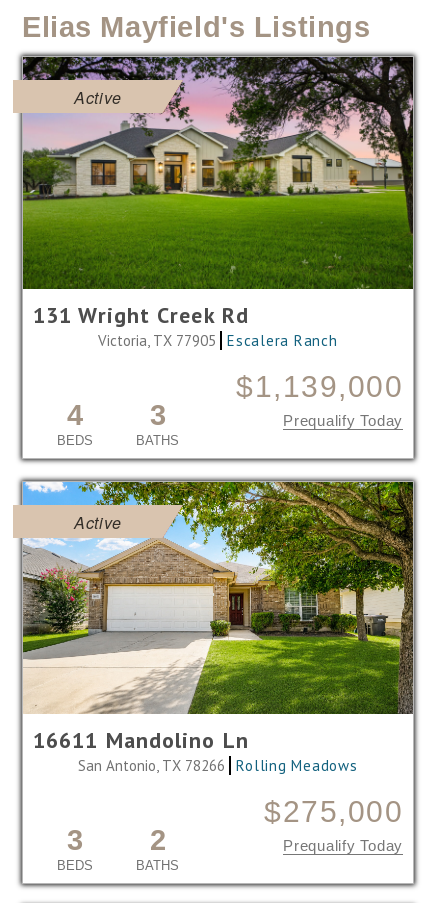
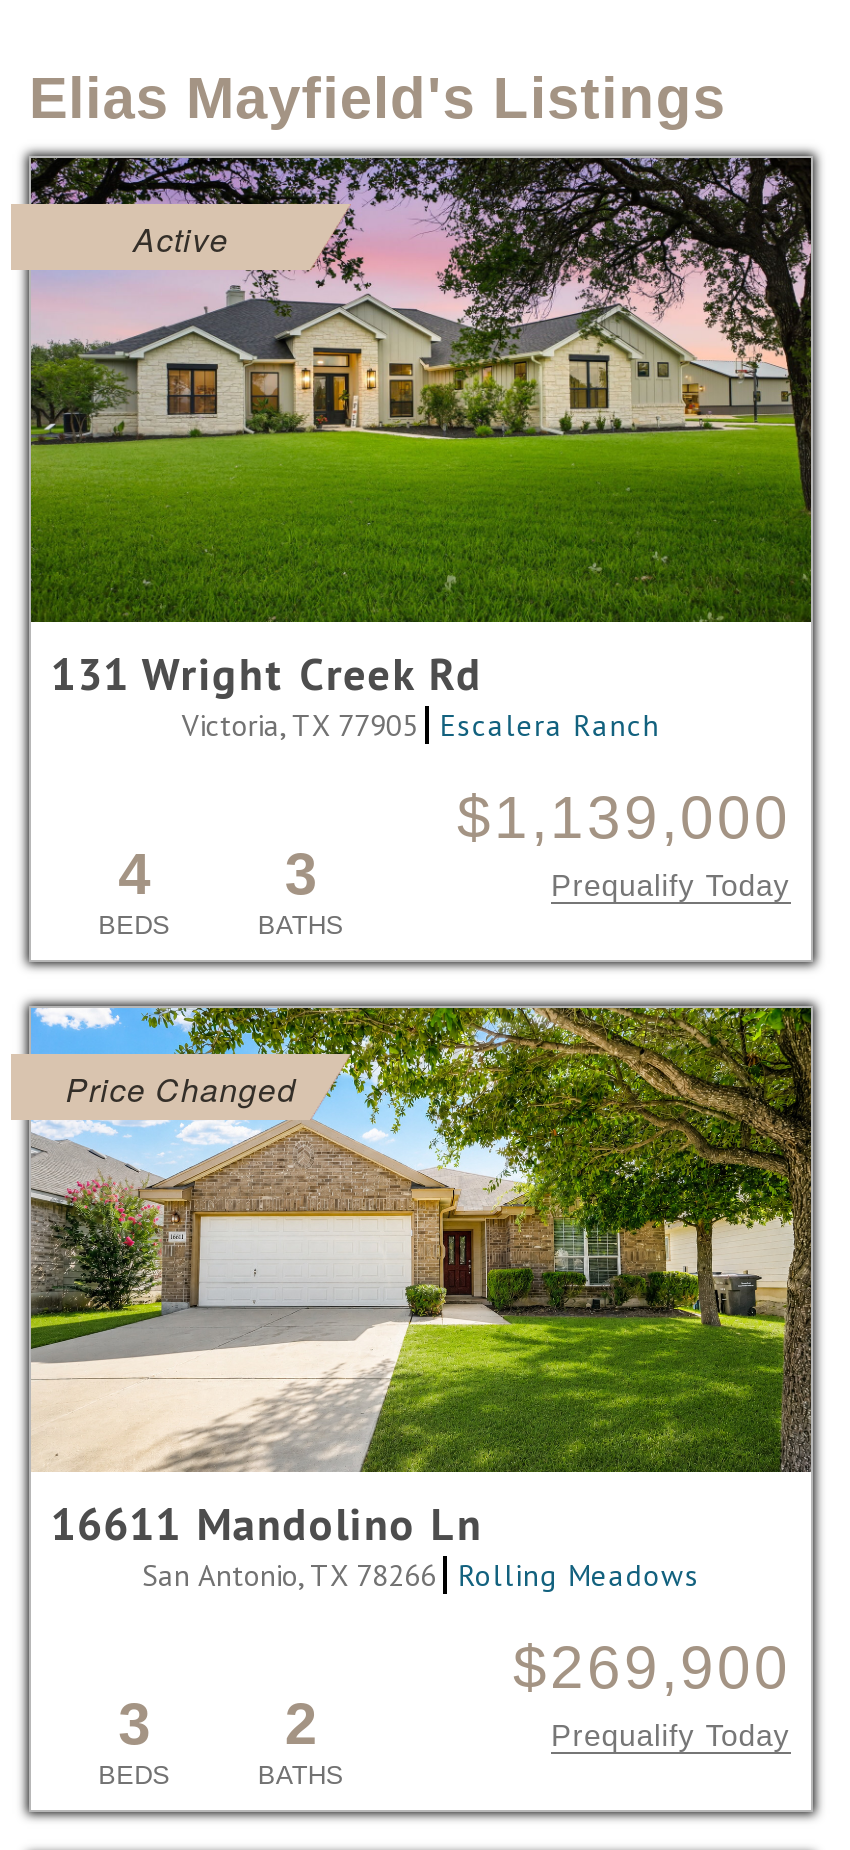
- Active
+ Price Changed

- $275,000
+ $269,900
